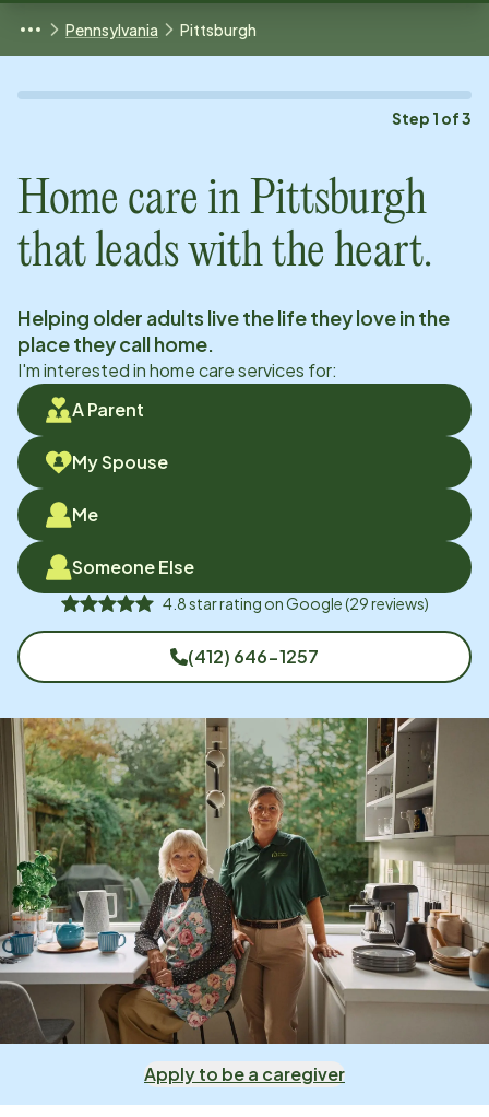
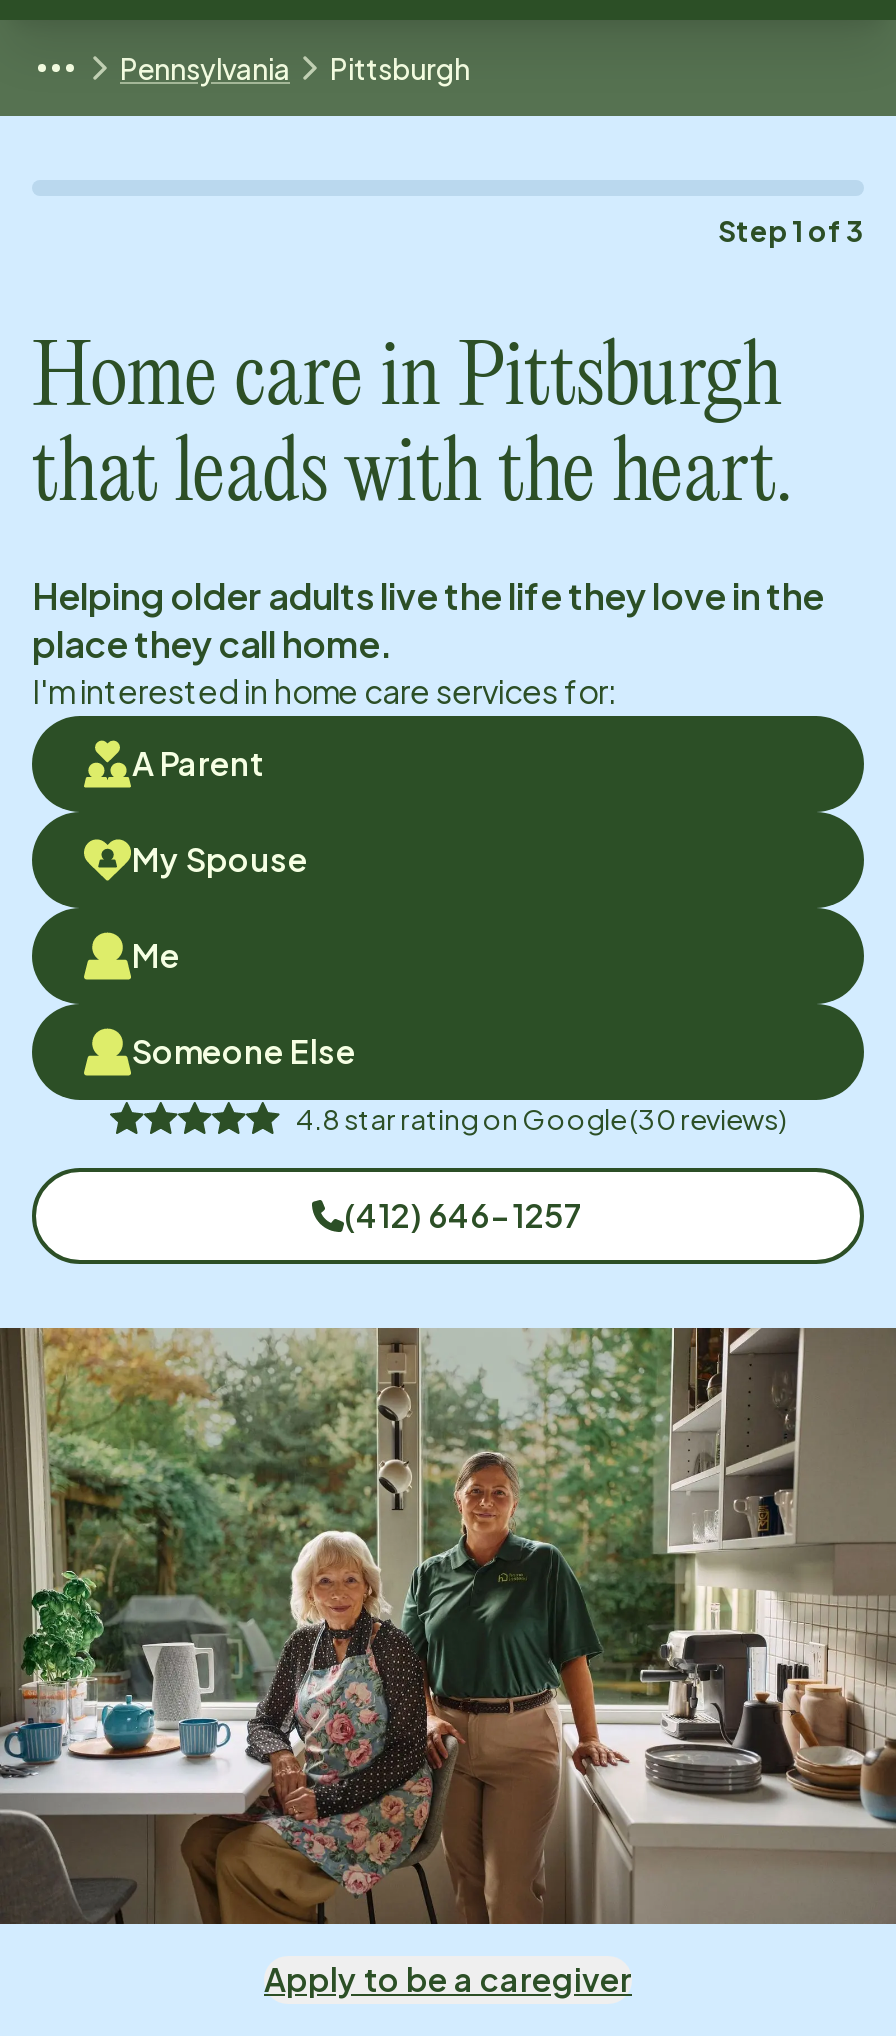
- 4.8star rating onGoogle(29reviews)
+ 4.8star rating onGoogle(30reviews)
